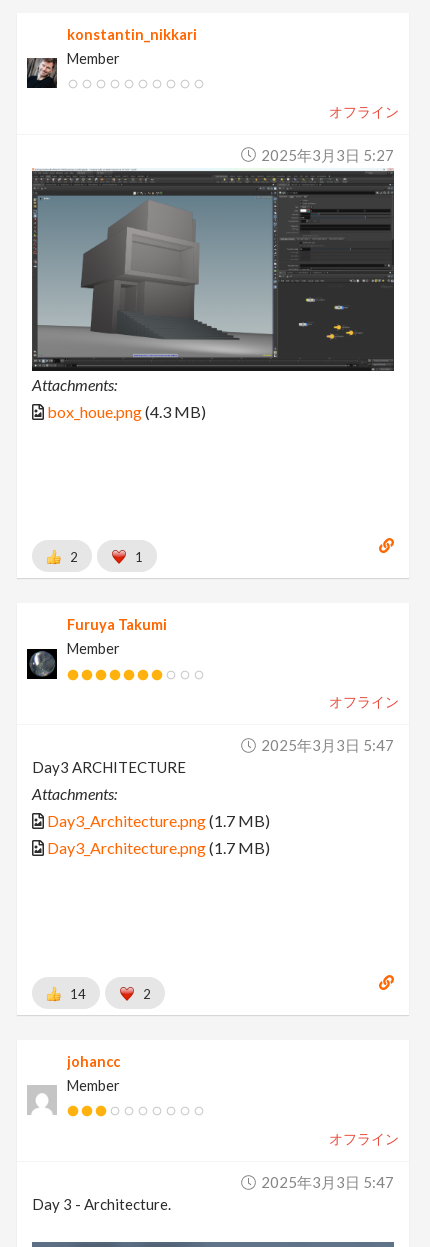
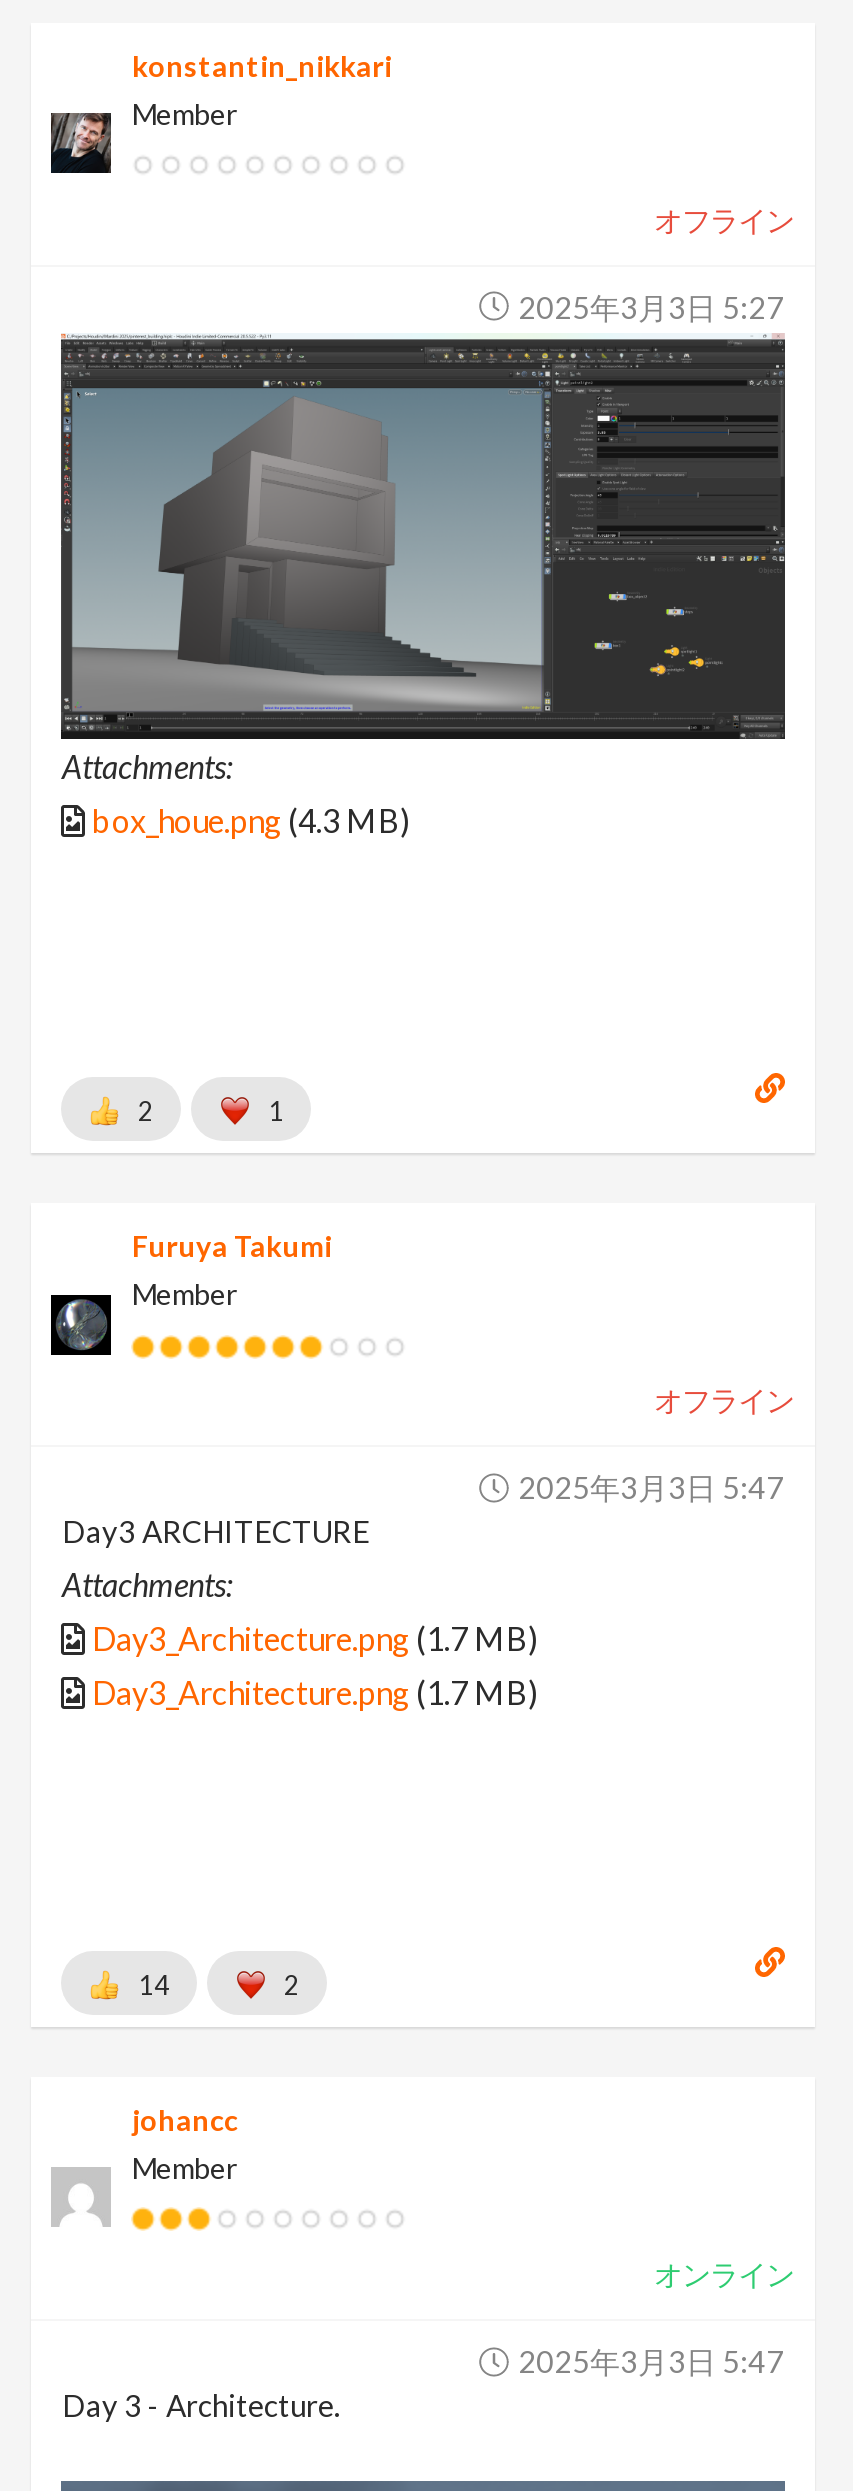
- オフライン
+ オンライン
